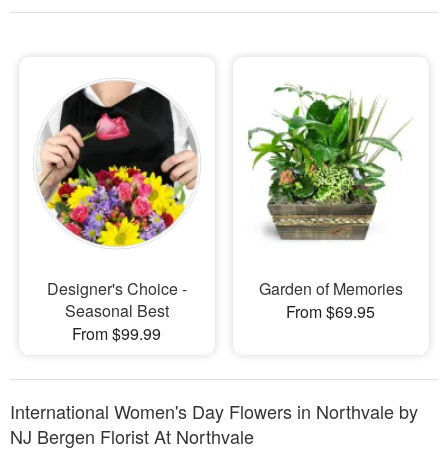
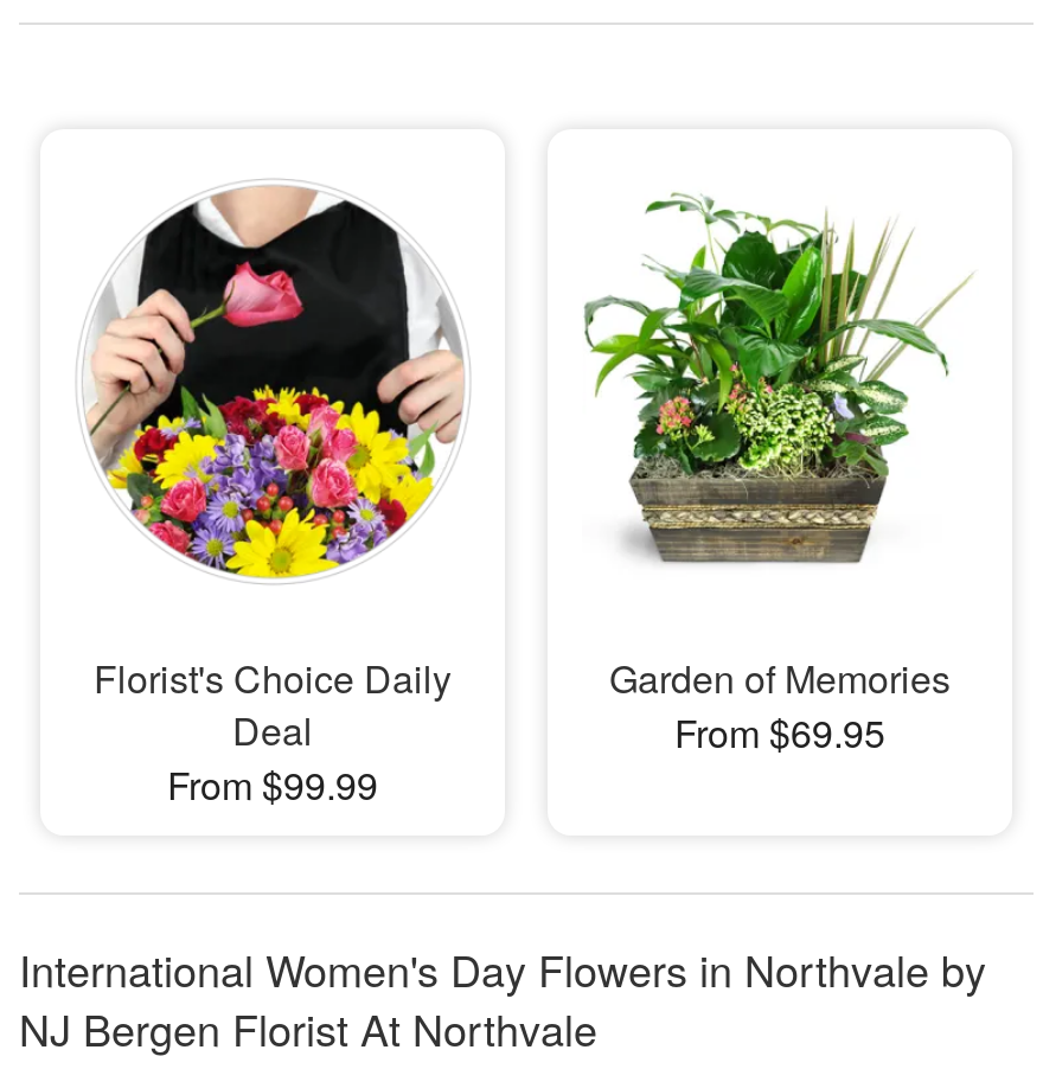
- Designer's Choice -
- Seasonal Best
+ Florist's Choice Daily
+ Deal
